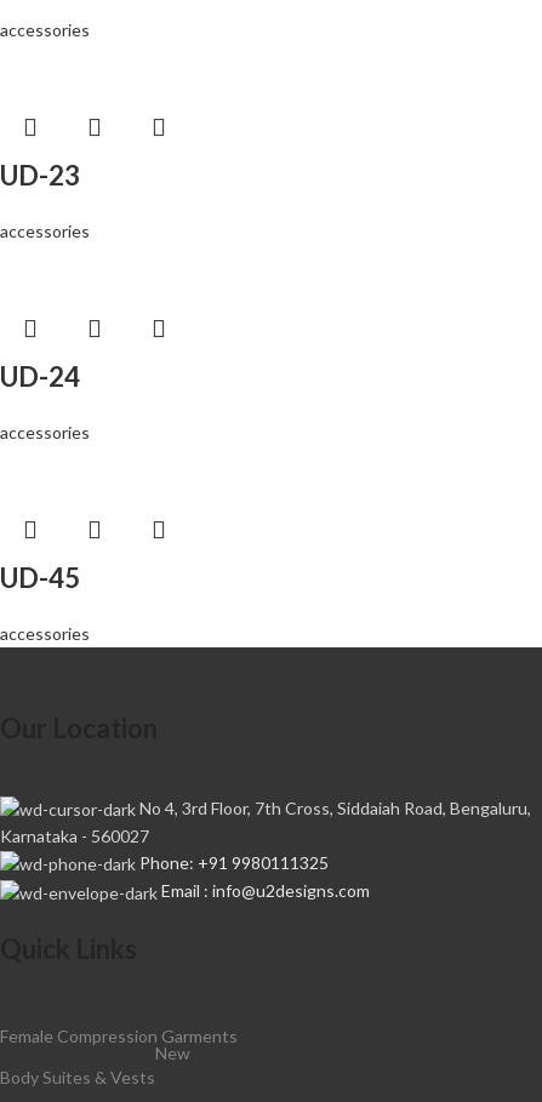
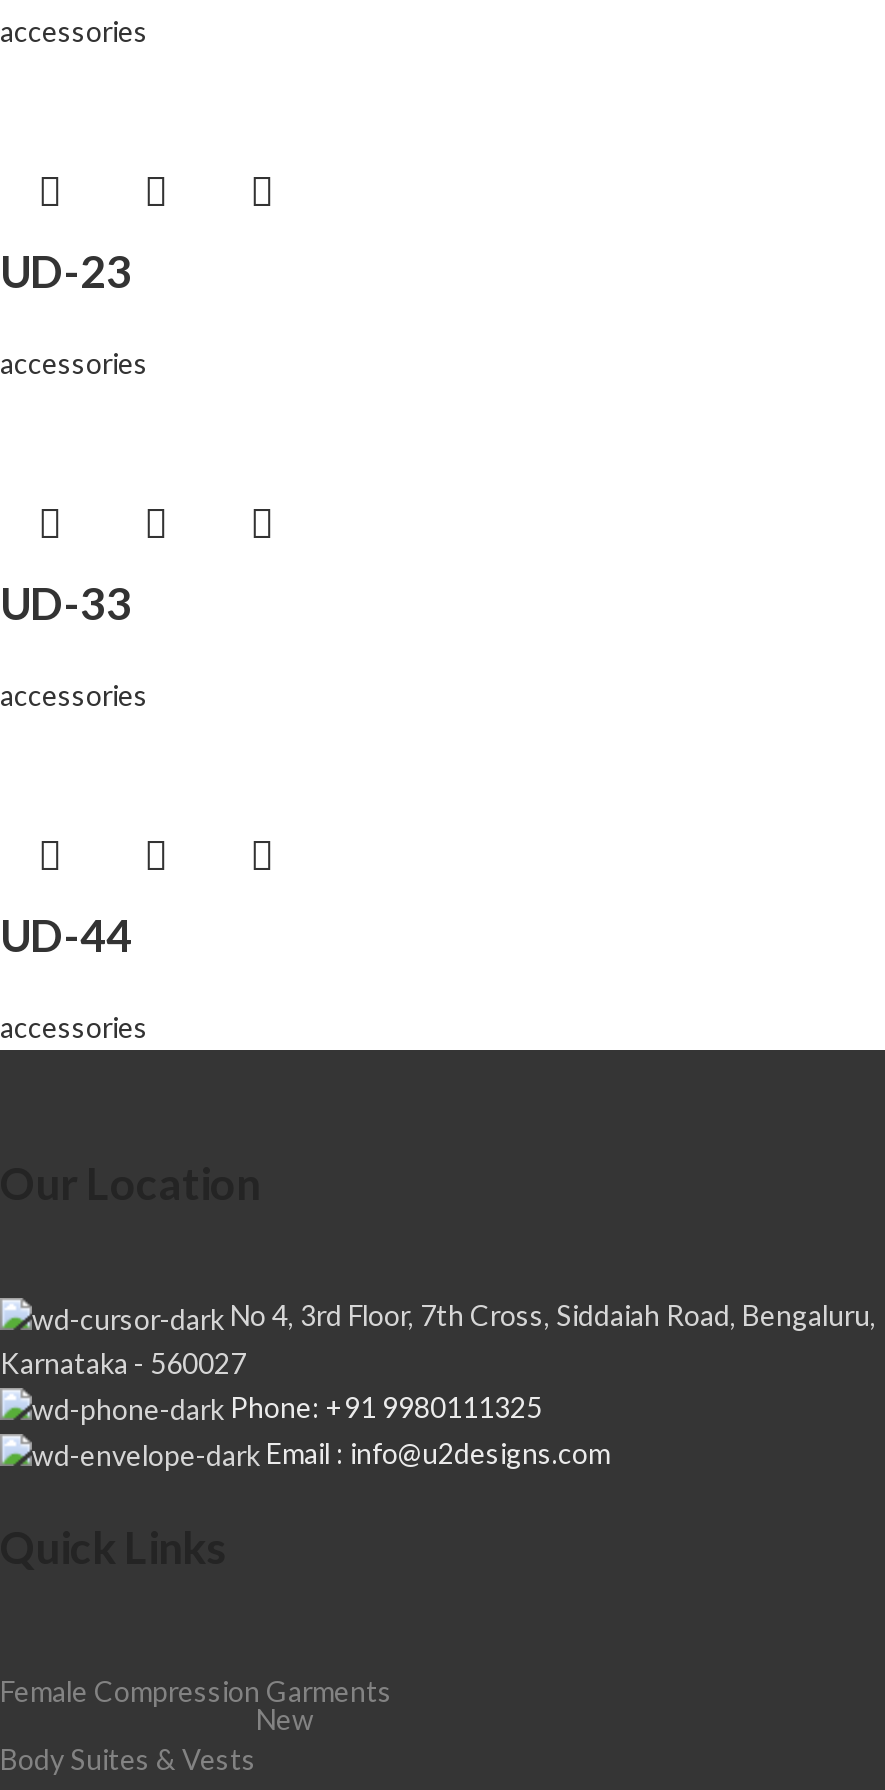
- UD-24
+ UD-33

- UD-45
+ UD-44
